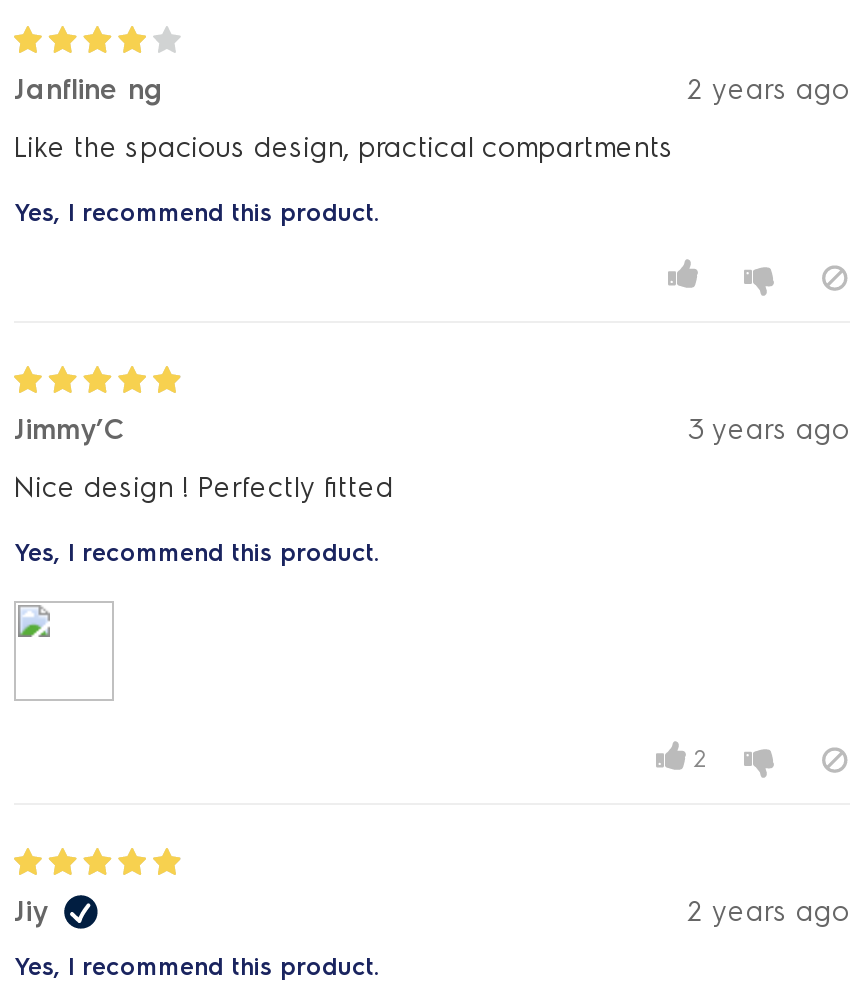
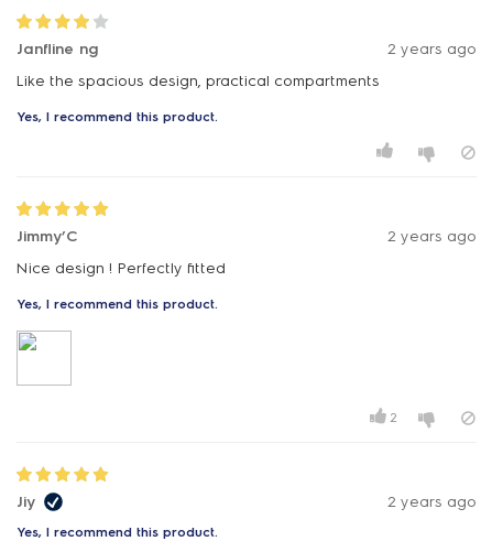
- 3 years ago
+ 2 years ago
